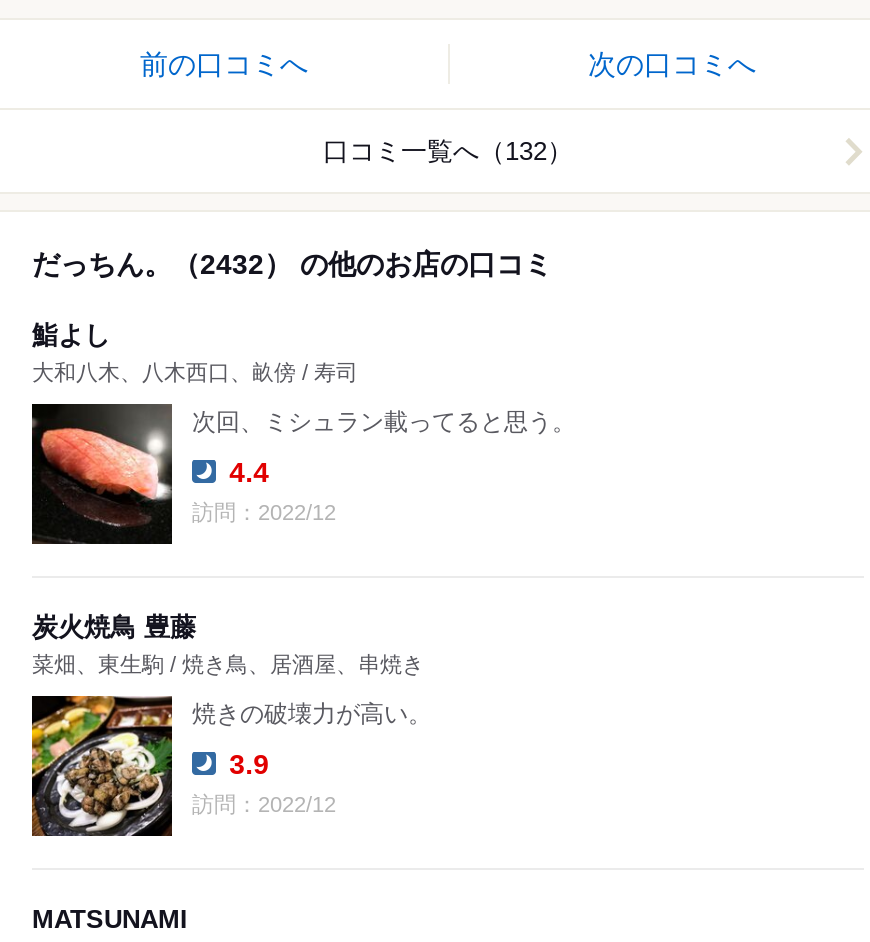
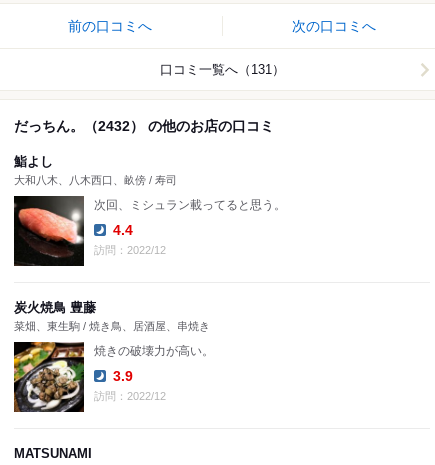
- 口コミ一覧へ（132）
+ 口コミ一覧へ（131）
